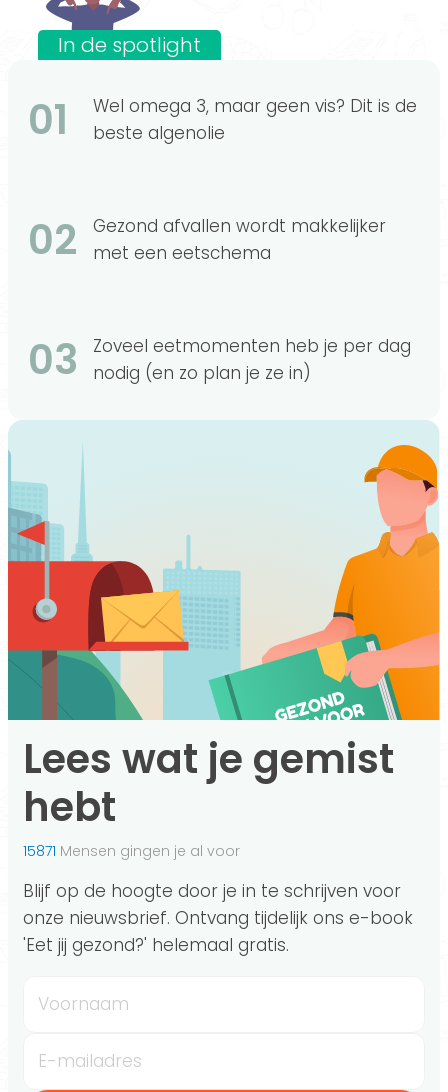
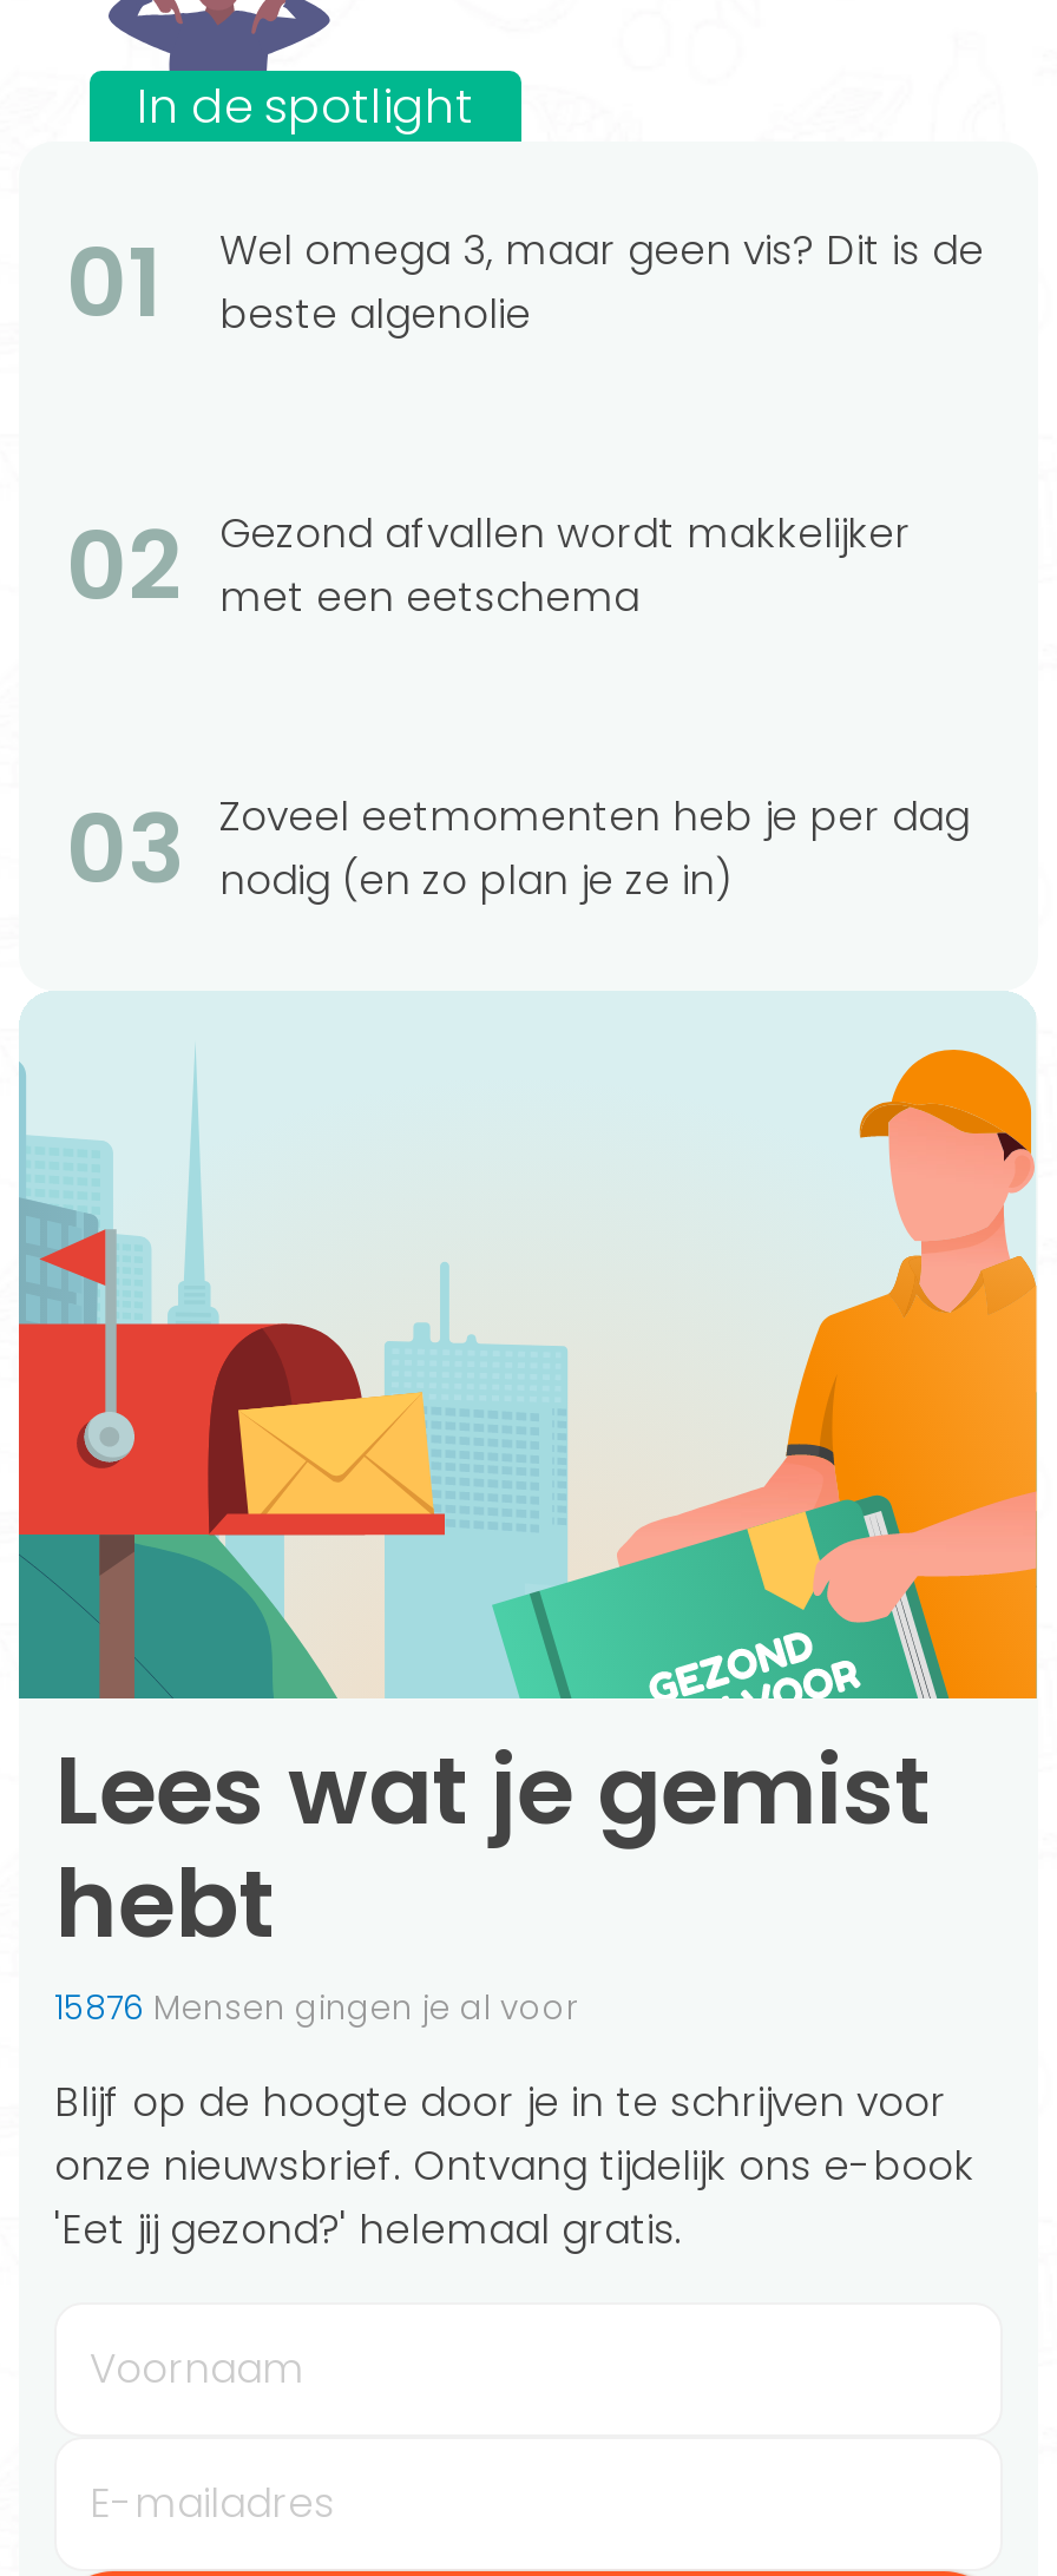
- 15871 Mensen gingen je al voor
+ 15876 Mensen gingen je al voor
